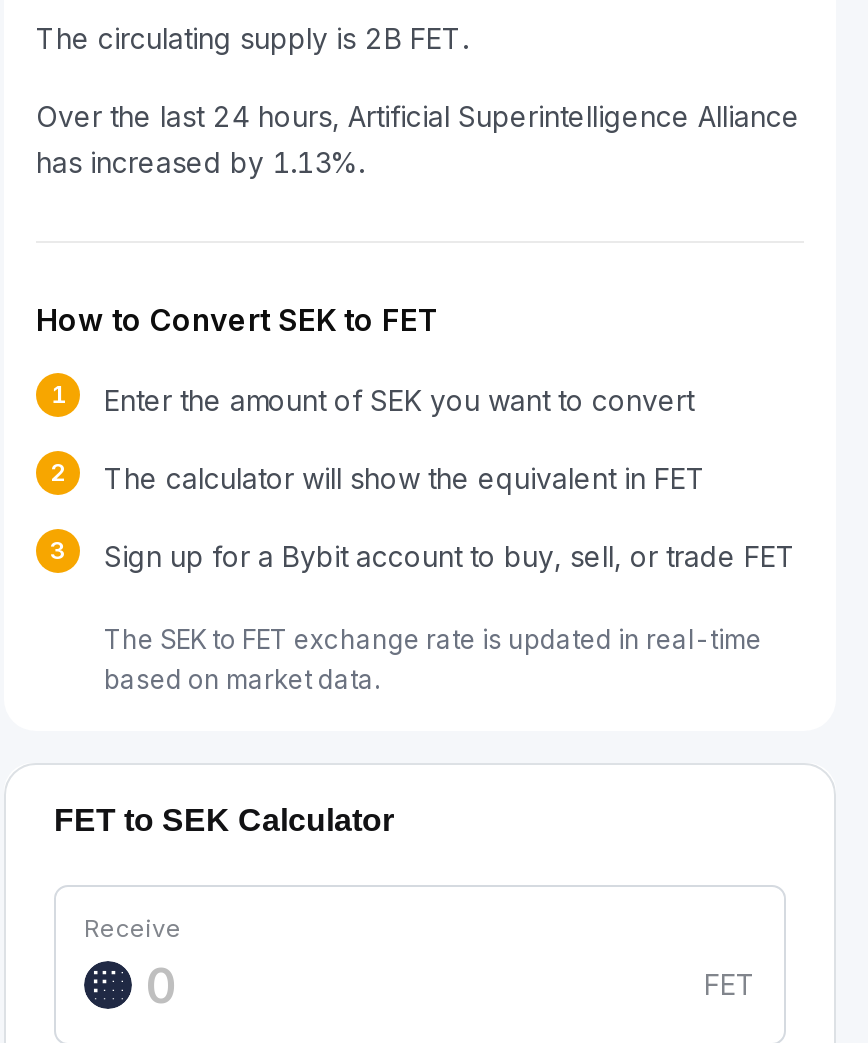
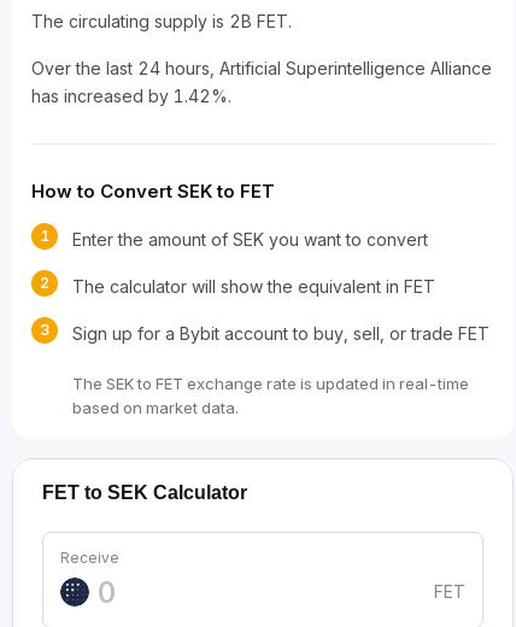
- has increased by 1.13%.
+ has increased by 1.42%.
